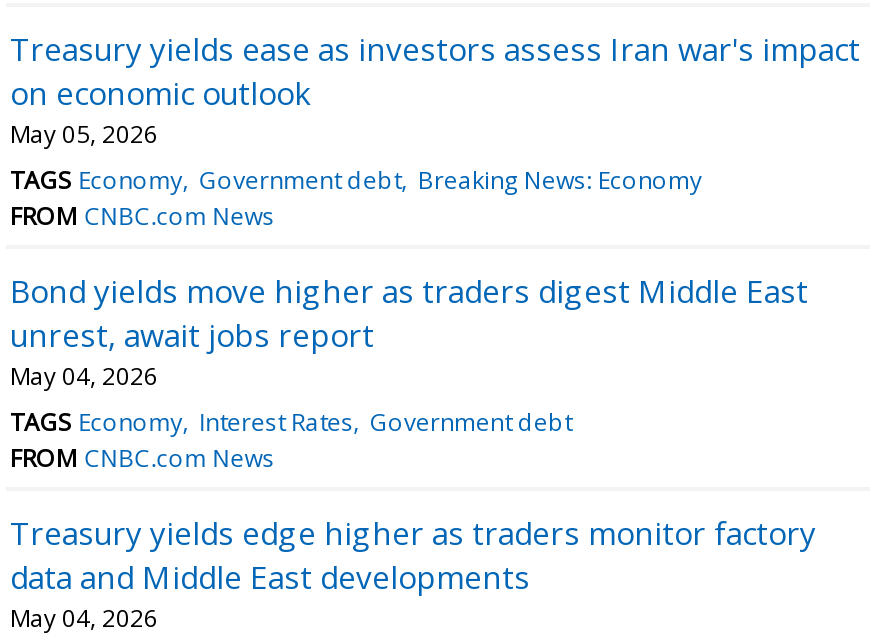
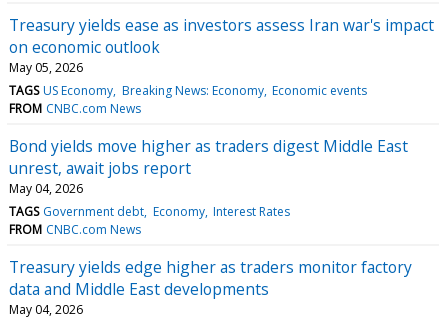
- TAGS Economy Government debt Breaking News: Economy
+ TAGS US Economy Breaking News: Economy Economic events

- TAGS Economy Interest Rates Government debt
+ TAGS Government debt Economy Interest Rates
